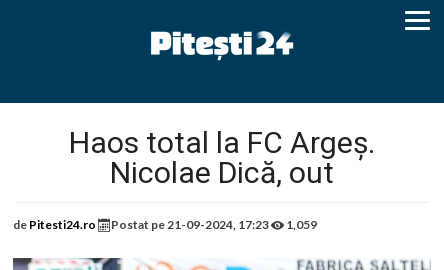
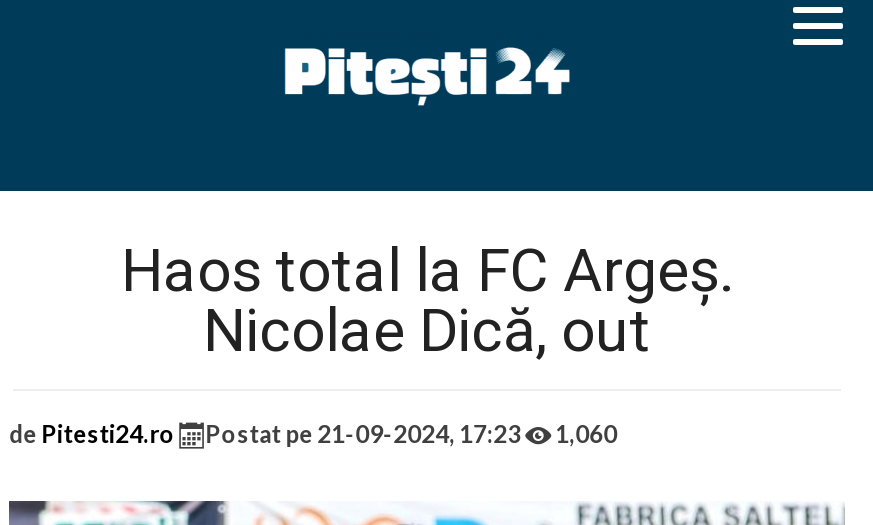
- de Pitesti24.ro Postat pe 21-09-2024, 17:23 1,059
+ de Pitesti24.ro Postat pe 21-09-2024, 17:23 1,060
